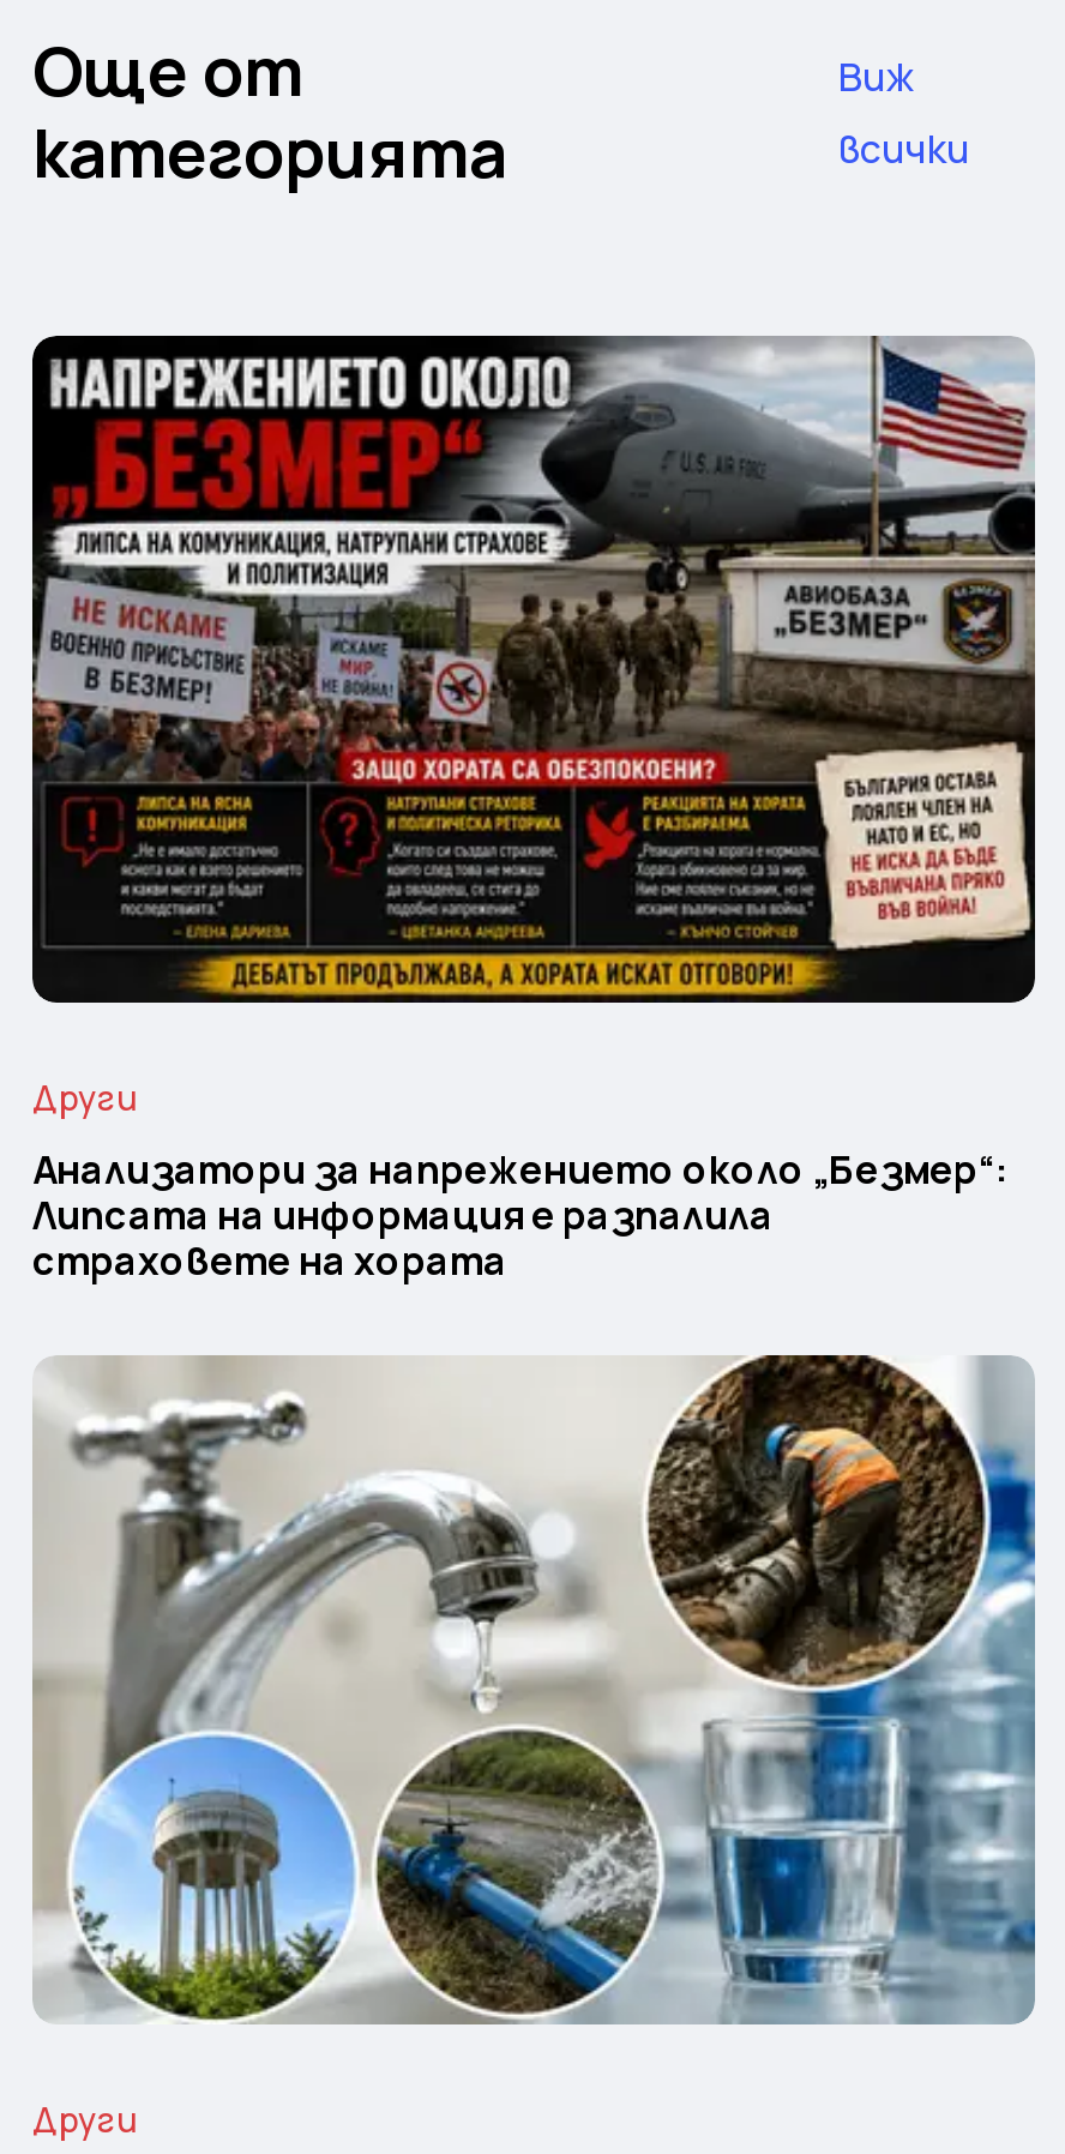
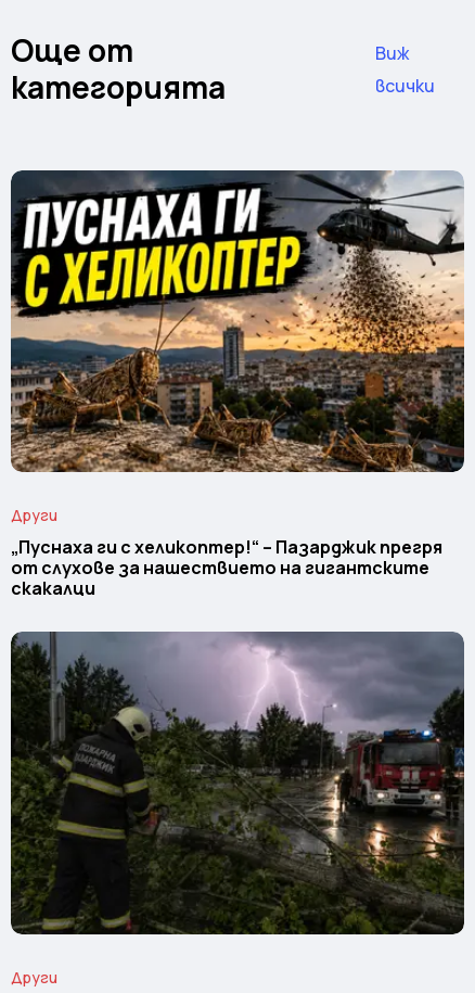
- [image]
+ [image]

- Анализатори за напрежението около „Безмер“:
- Липсата на информация е разпалила
- страховете на хората
+ „Пуснаха ги с хеликоптер!“ – Пазарджик прегря
+ от слухове за нашествието на гигантските
+ скакалци

- [image]
+ [image]
